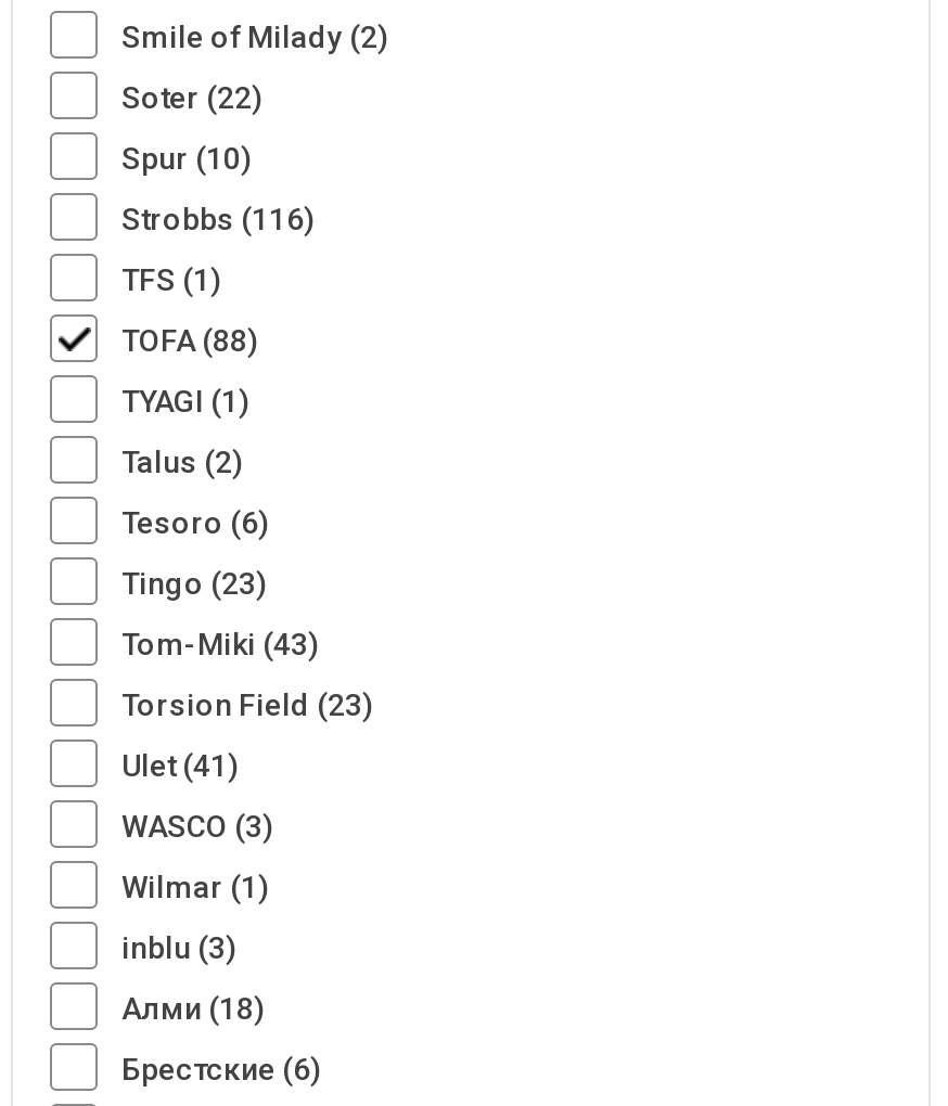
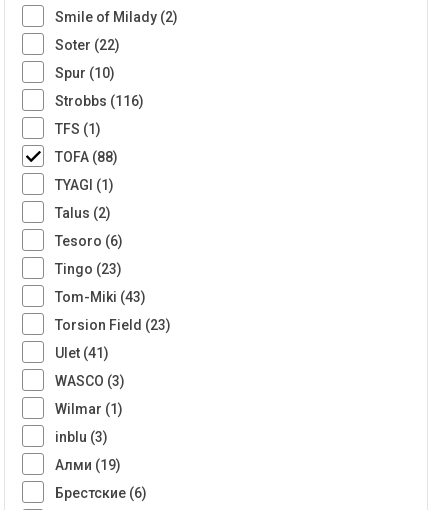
- Алми (18)
+ Алми (19)
